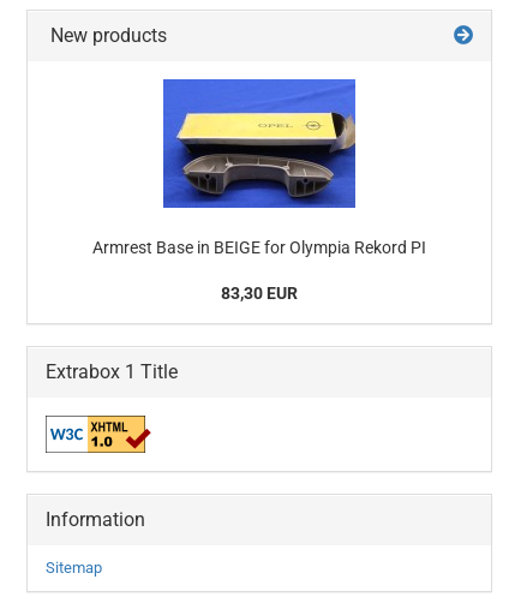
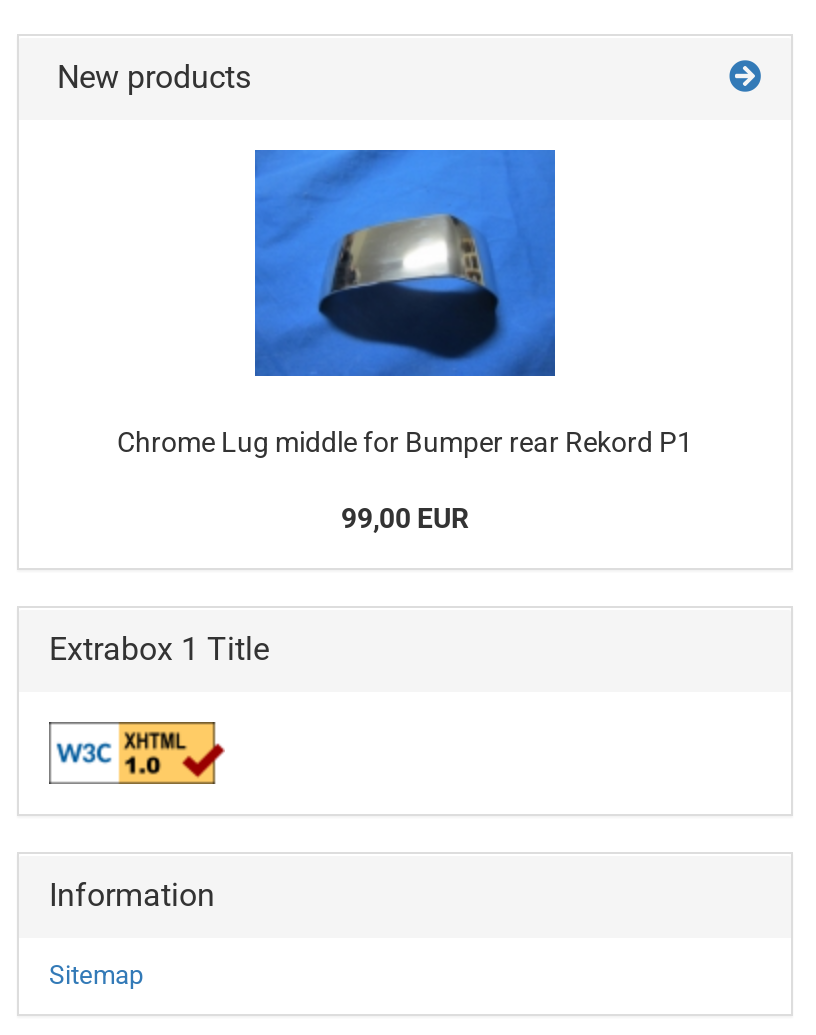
- [image]
- Armrest Base in BEIGE for Olympia Rekord PI
+ [image]
+ Chrome Lug middle for Bumper rear Rekord P1

- 83,30 EUR
+ 99,00 EUR
